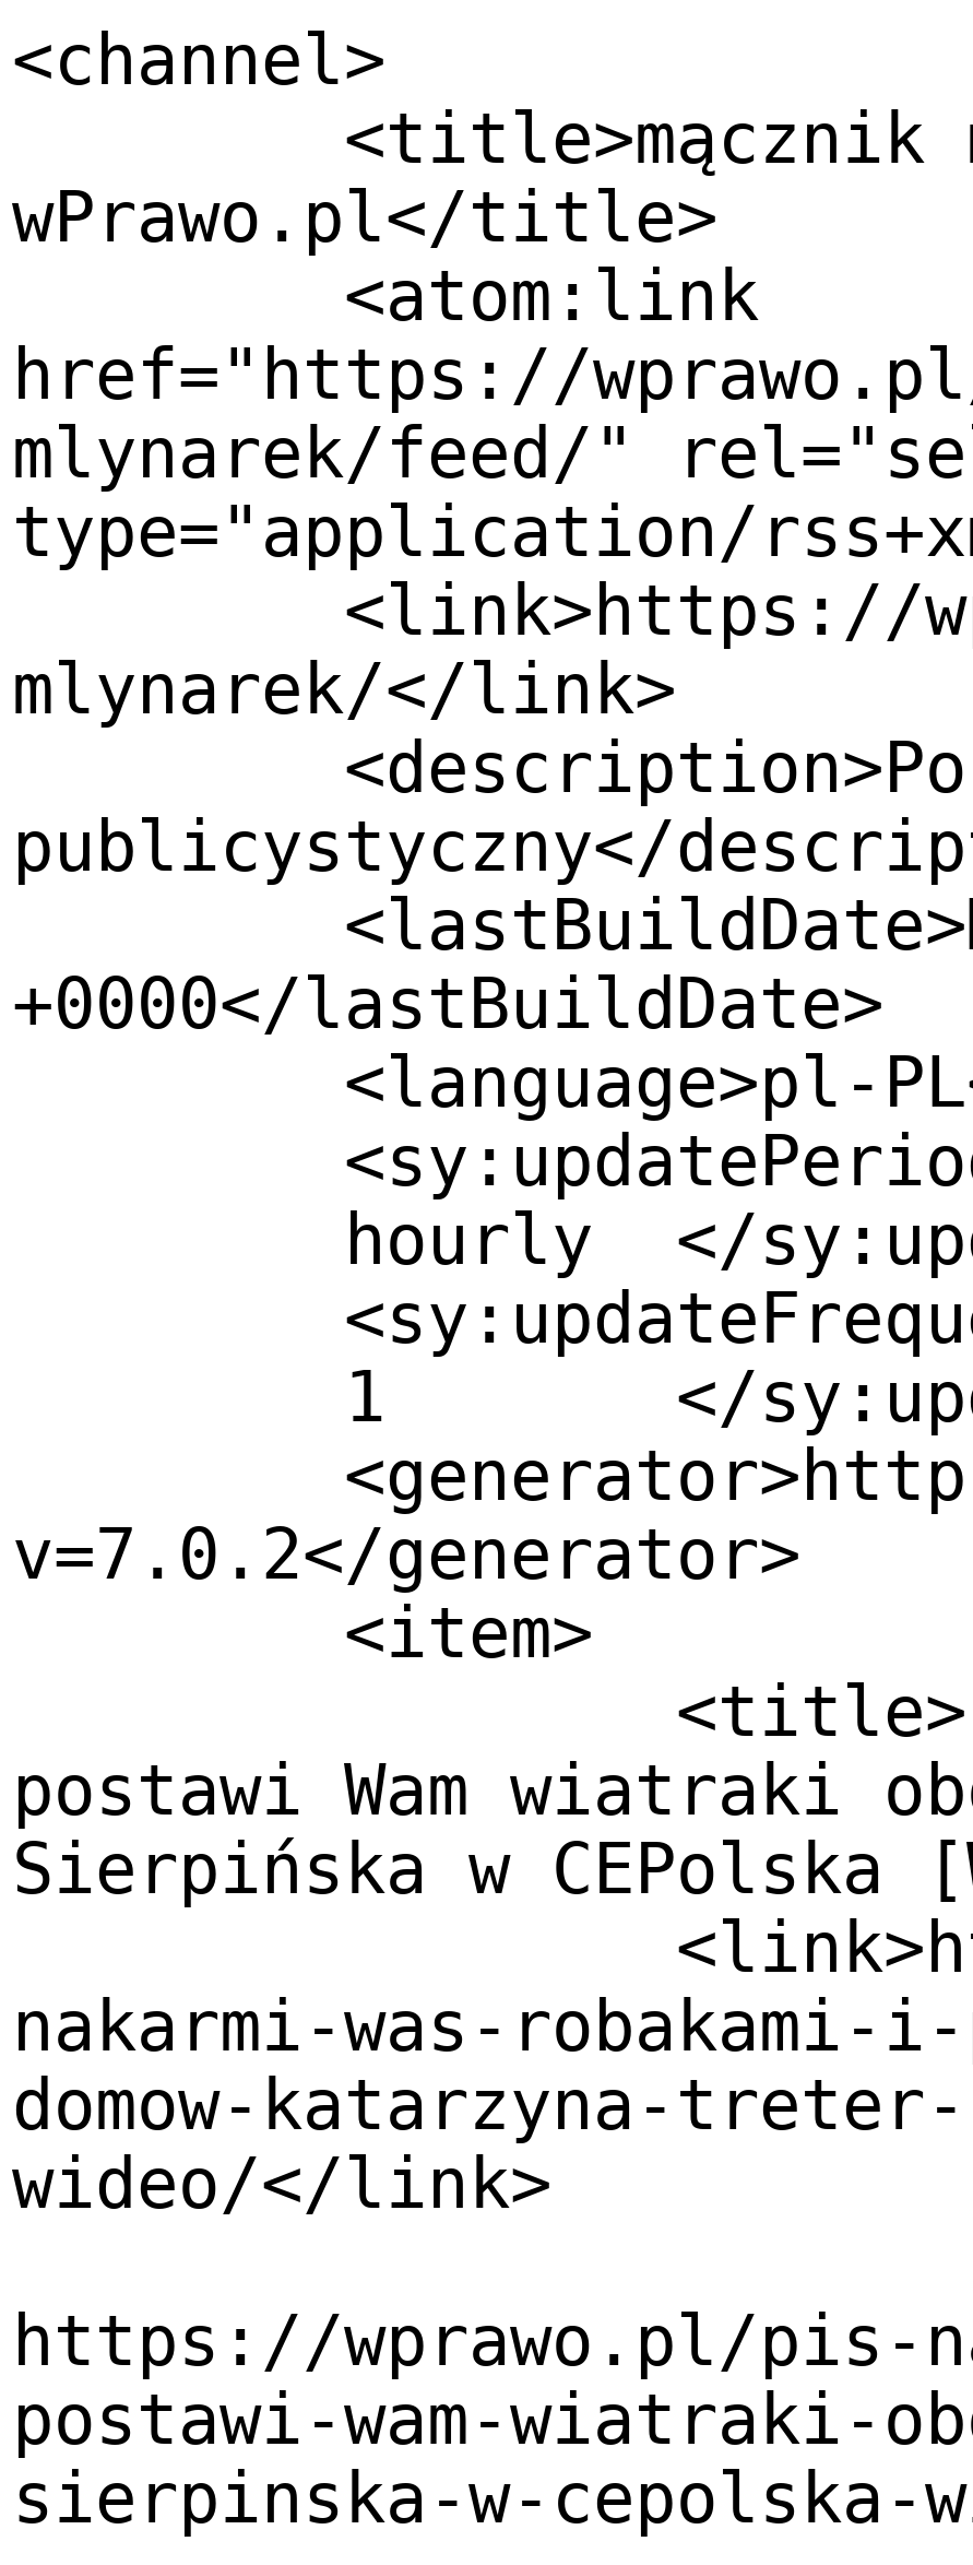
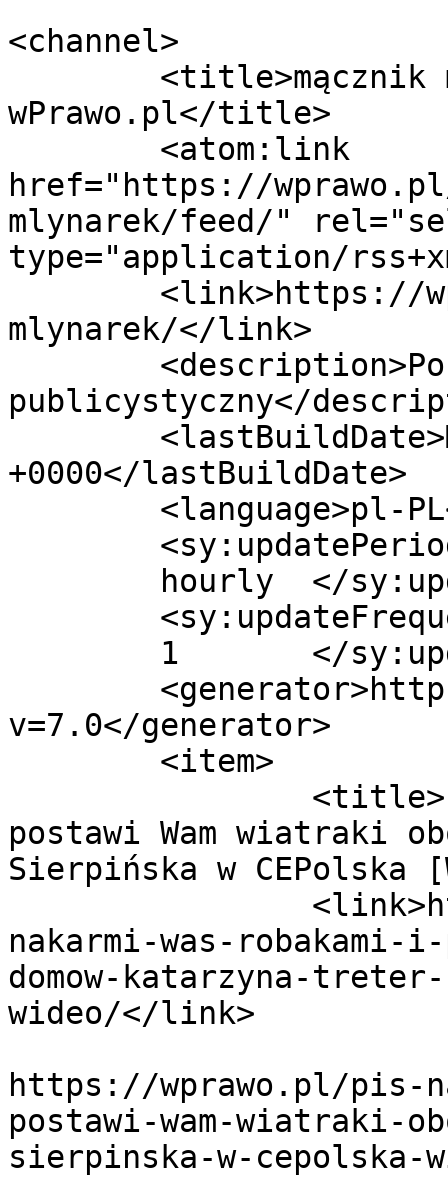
- v=7.0.2</generator>
+ v=7.0</generator>
